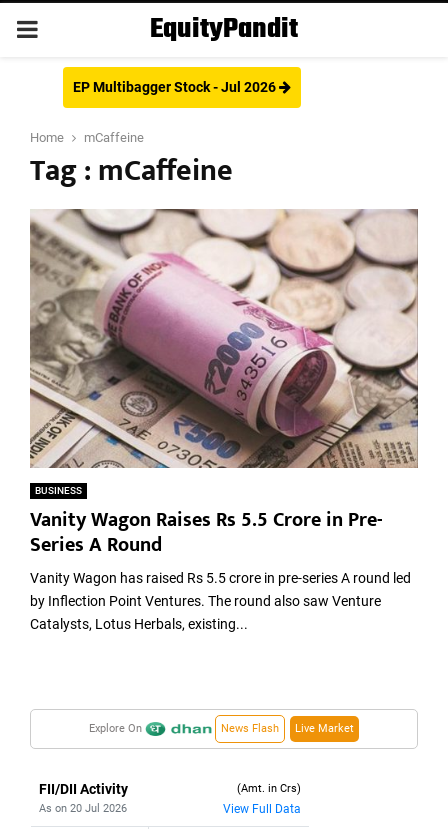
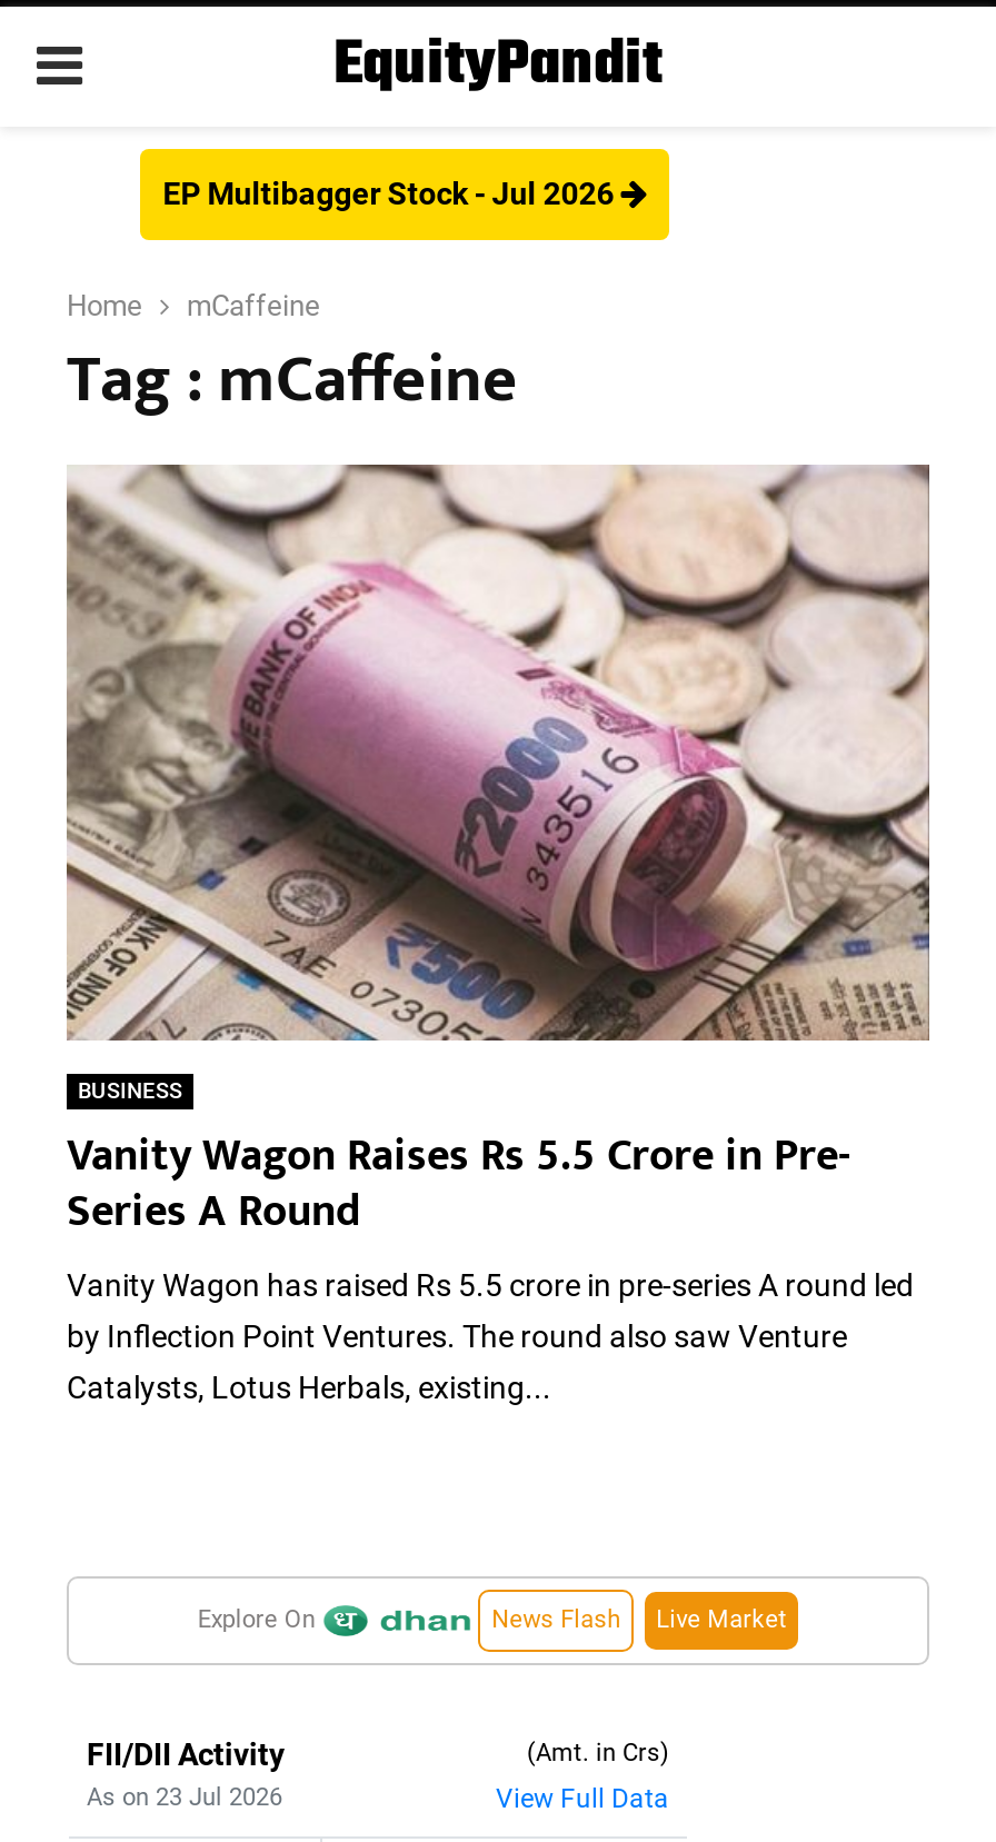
- As on 20 Jul 2026
+ As on 23 Jul 2026
